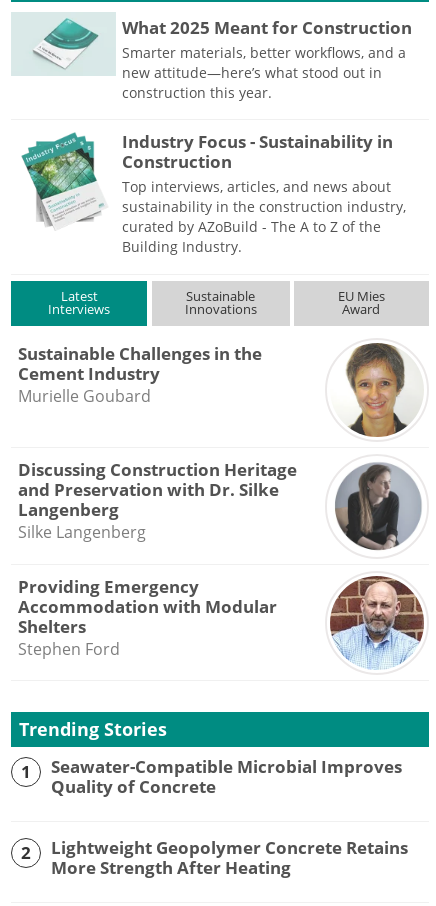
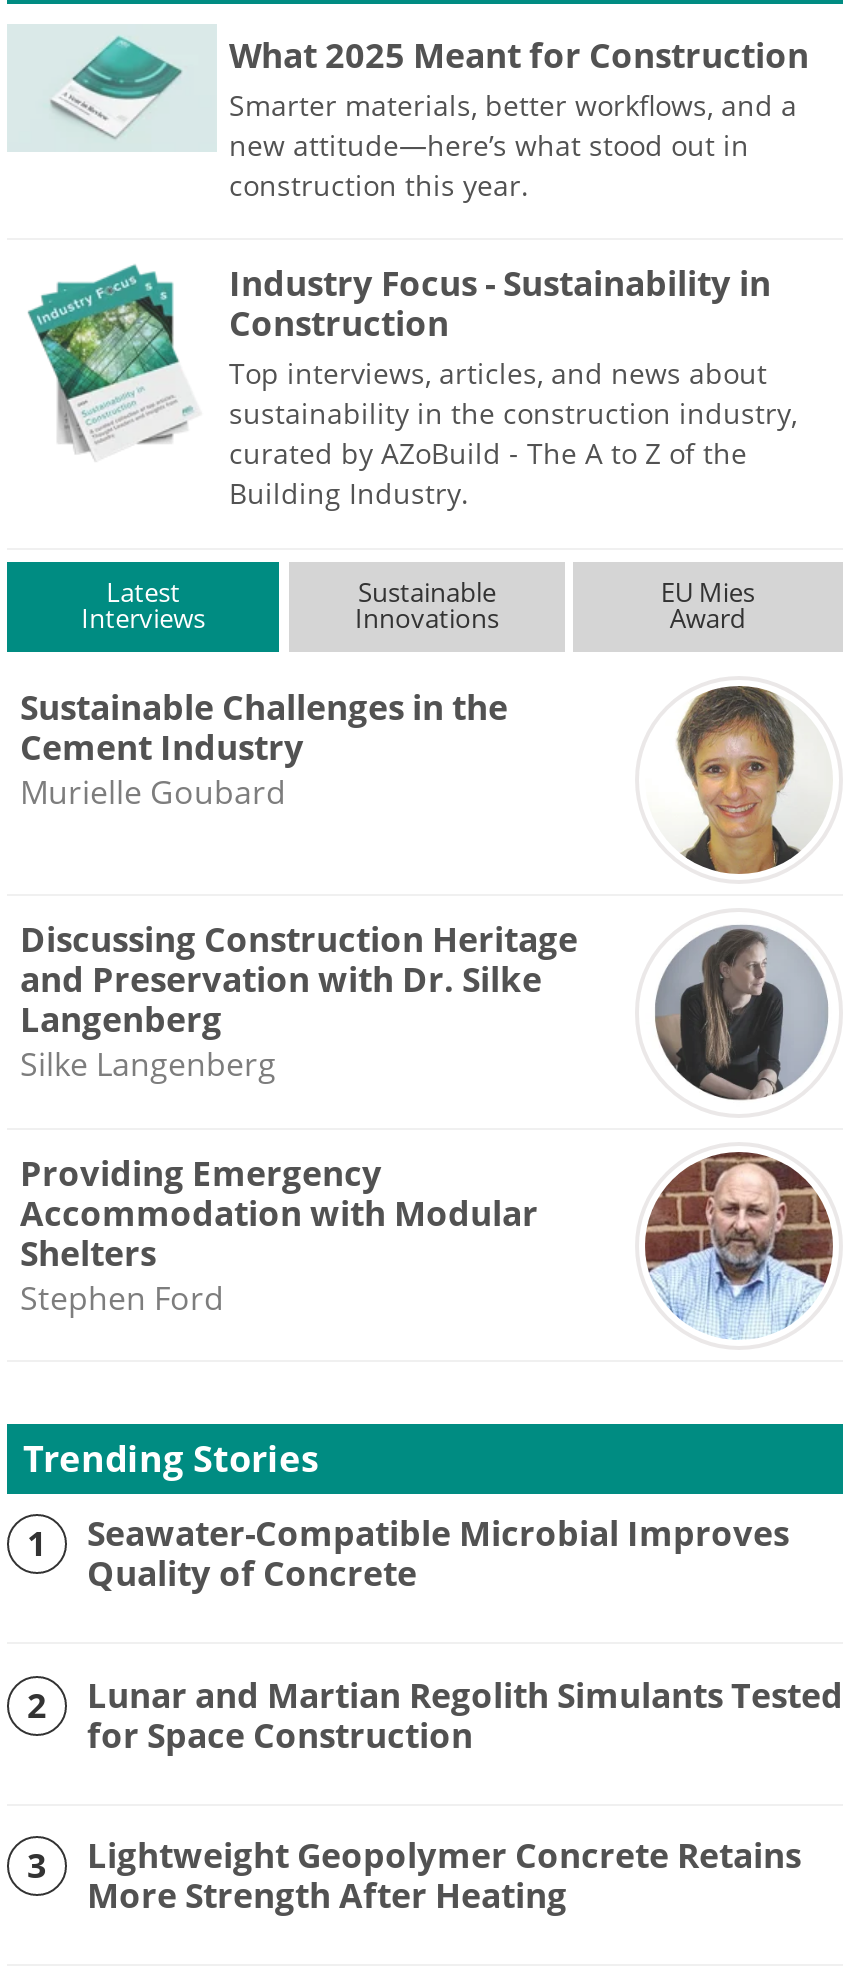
+ Lunar and Martian Regolith Simulants Tested
+ for Space Construction
+ 3
